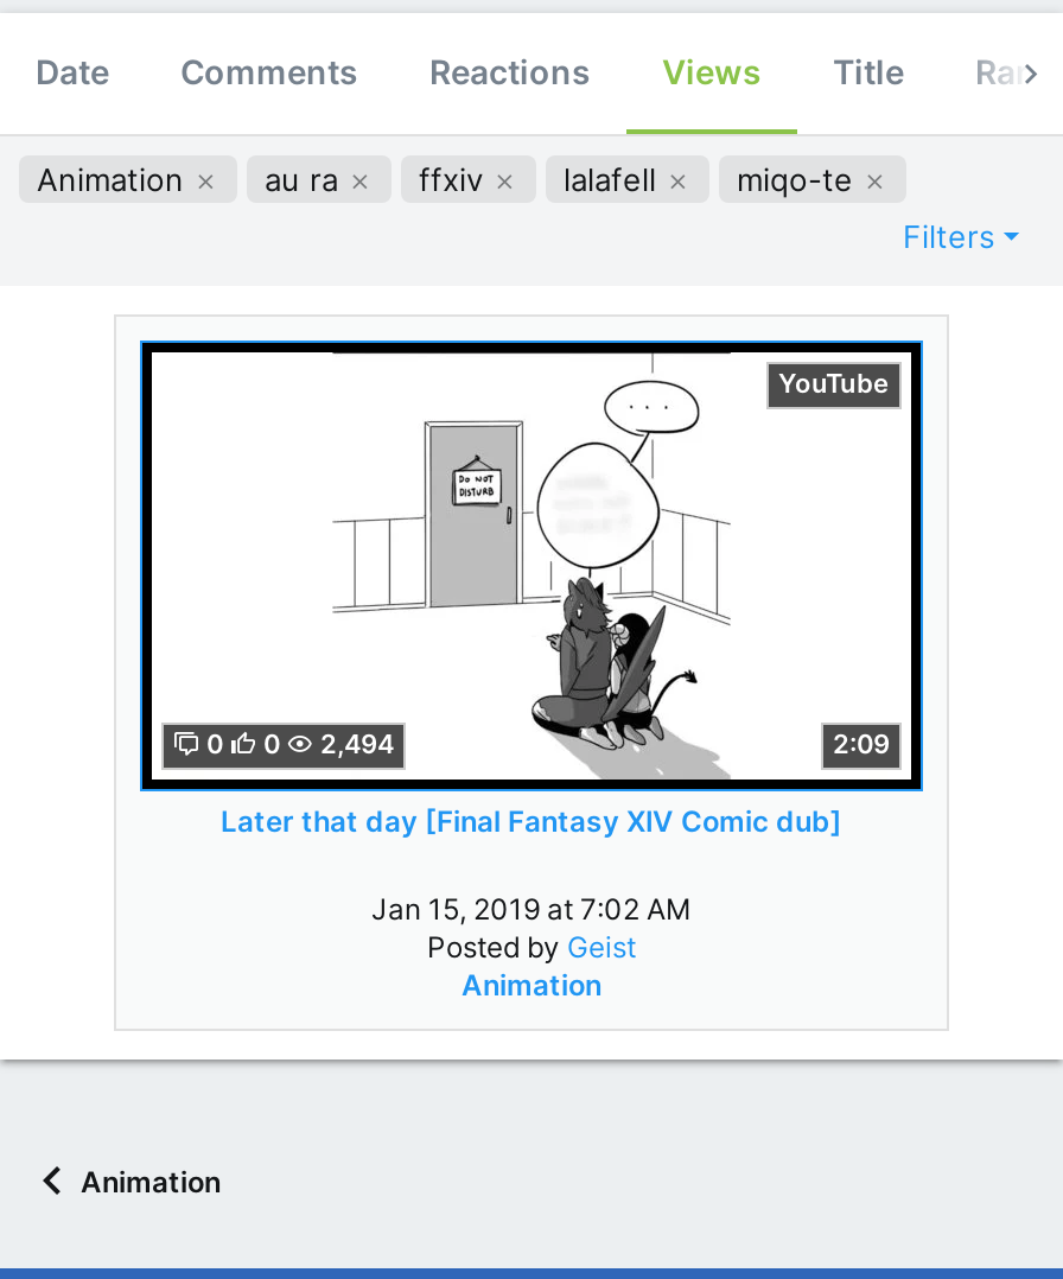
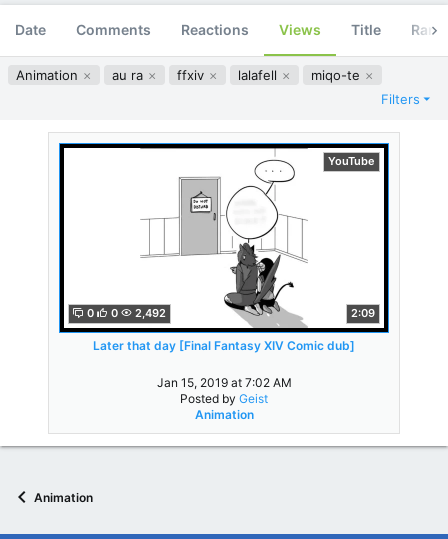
- 2,494
+ 2,492
